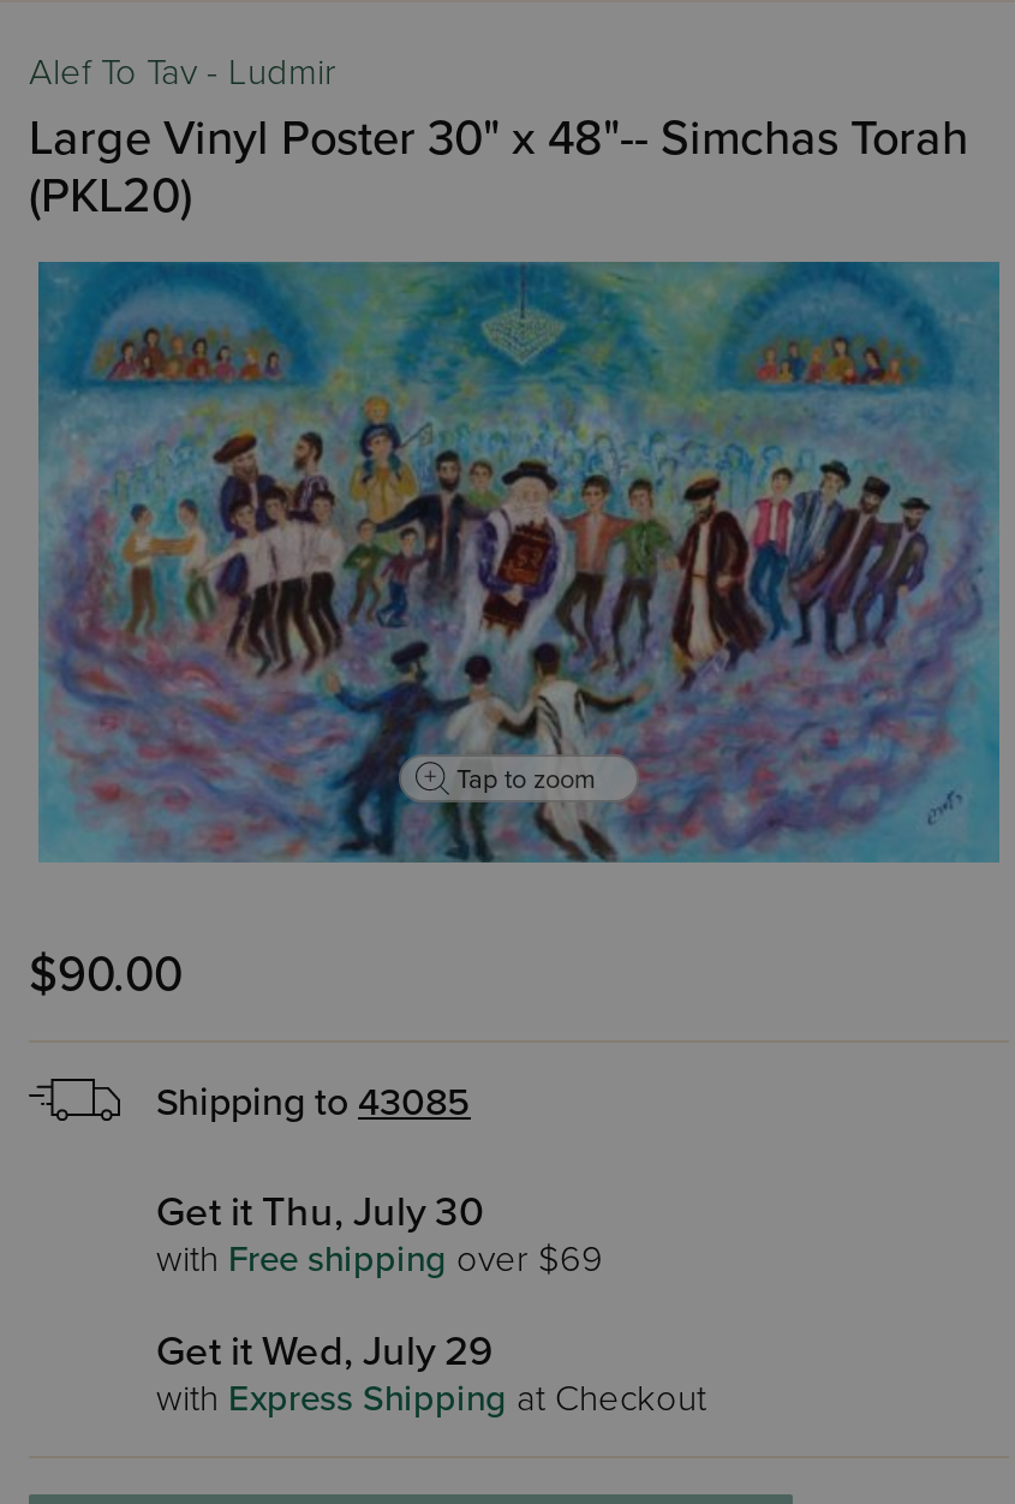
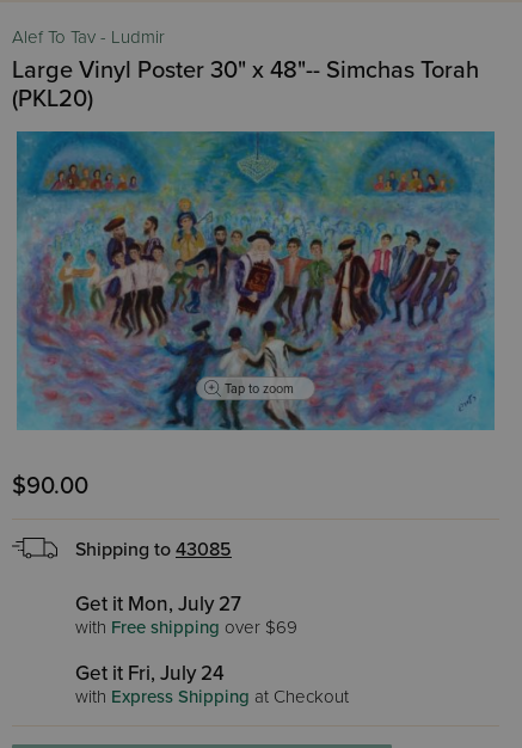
- Get it Thu, July 30
+ Get it Mon, July 27

- Get it Wed, July 29
+ Get it Fri, July 24
